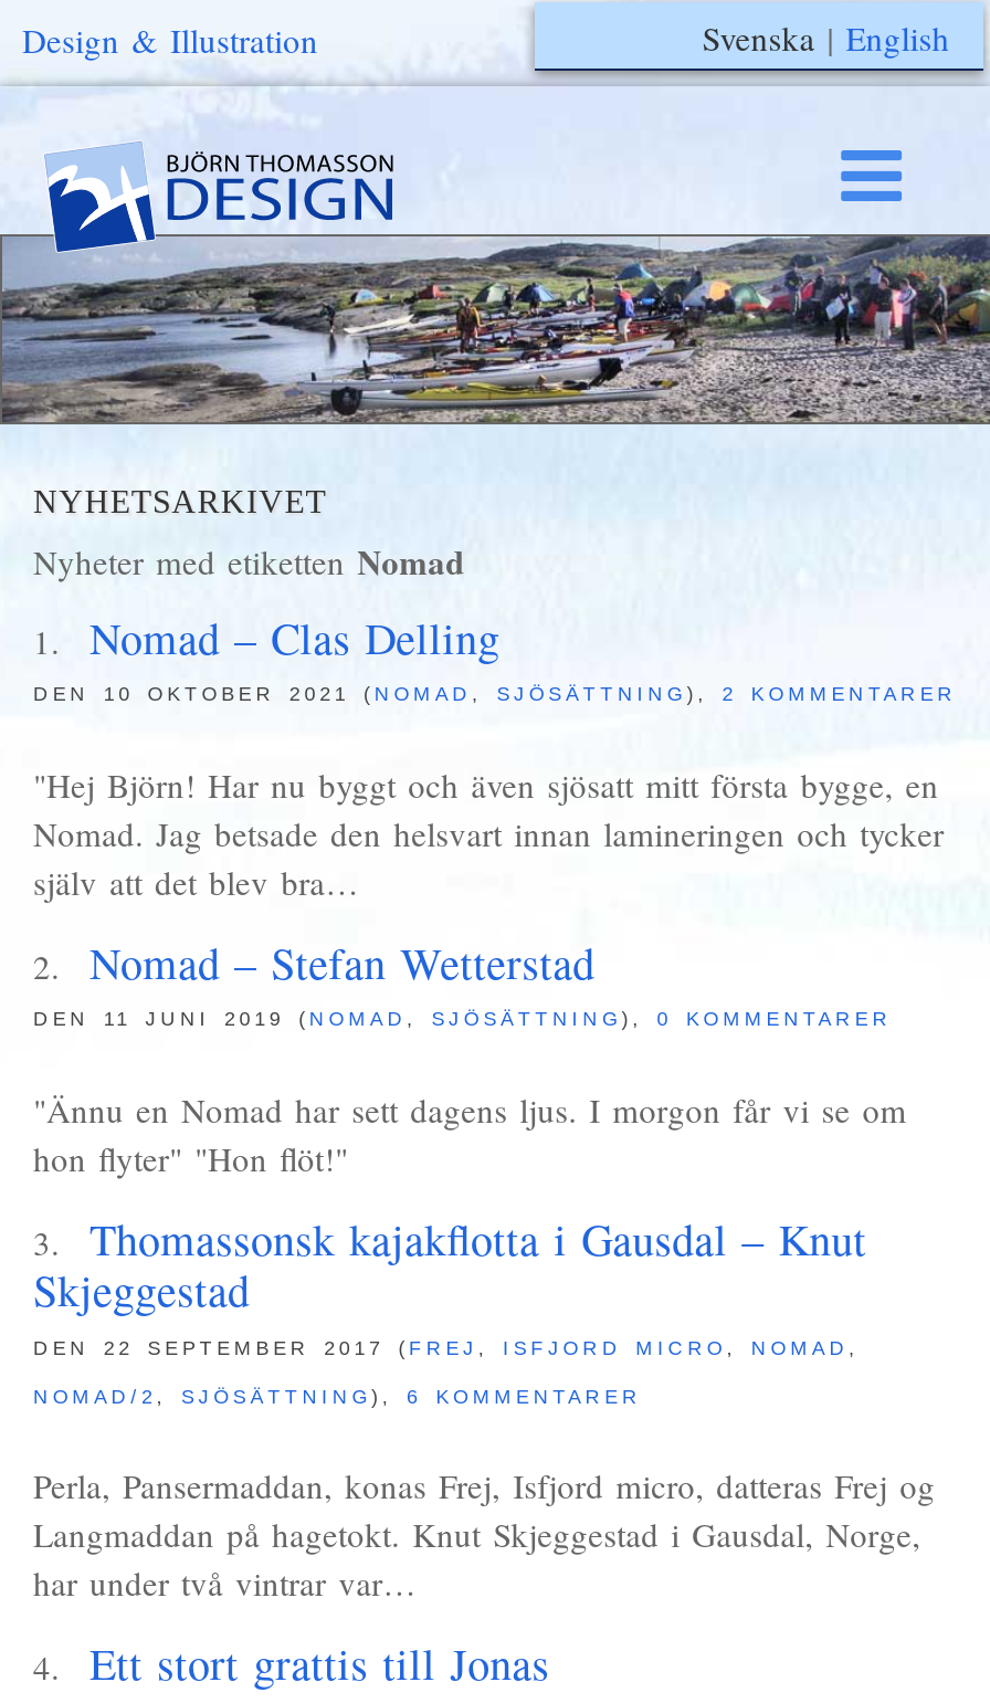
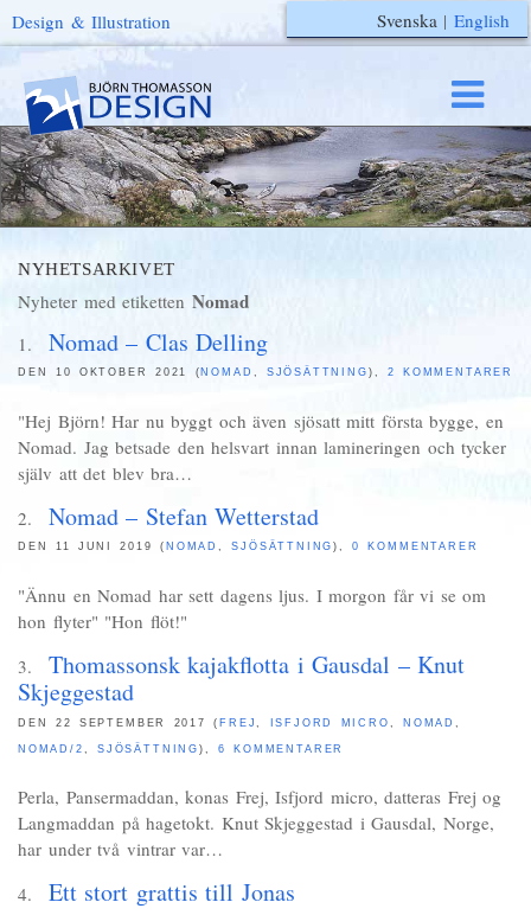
- [image]
+ [image]
